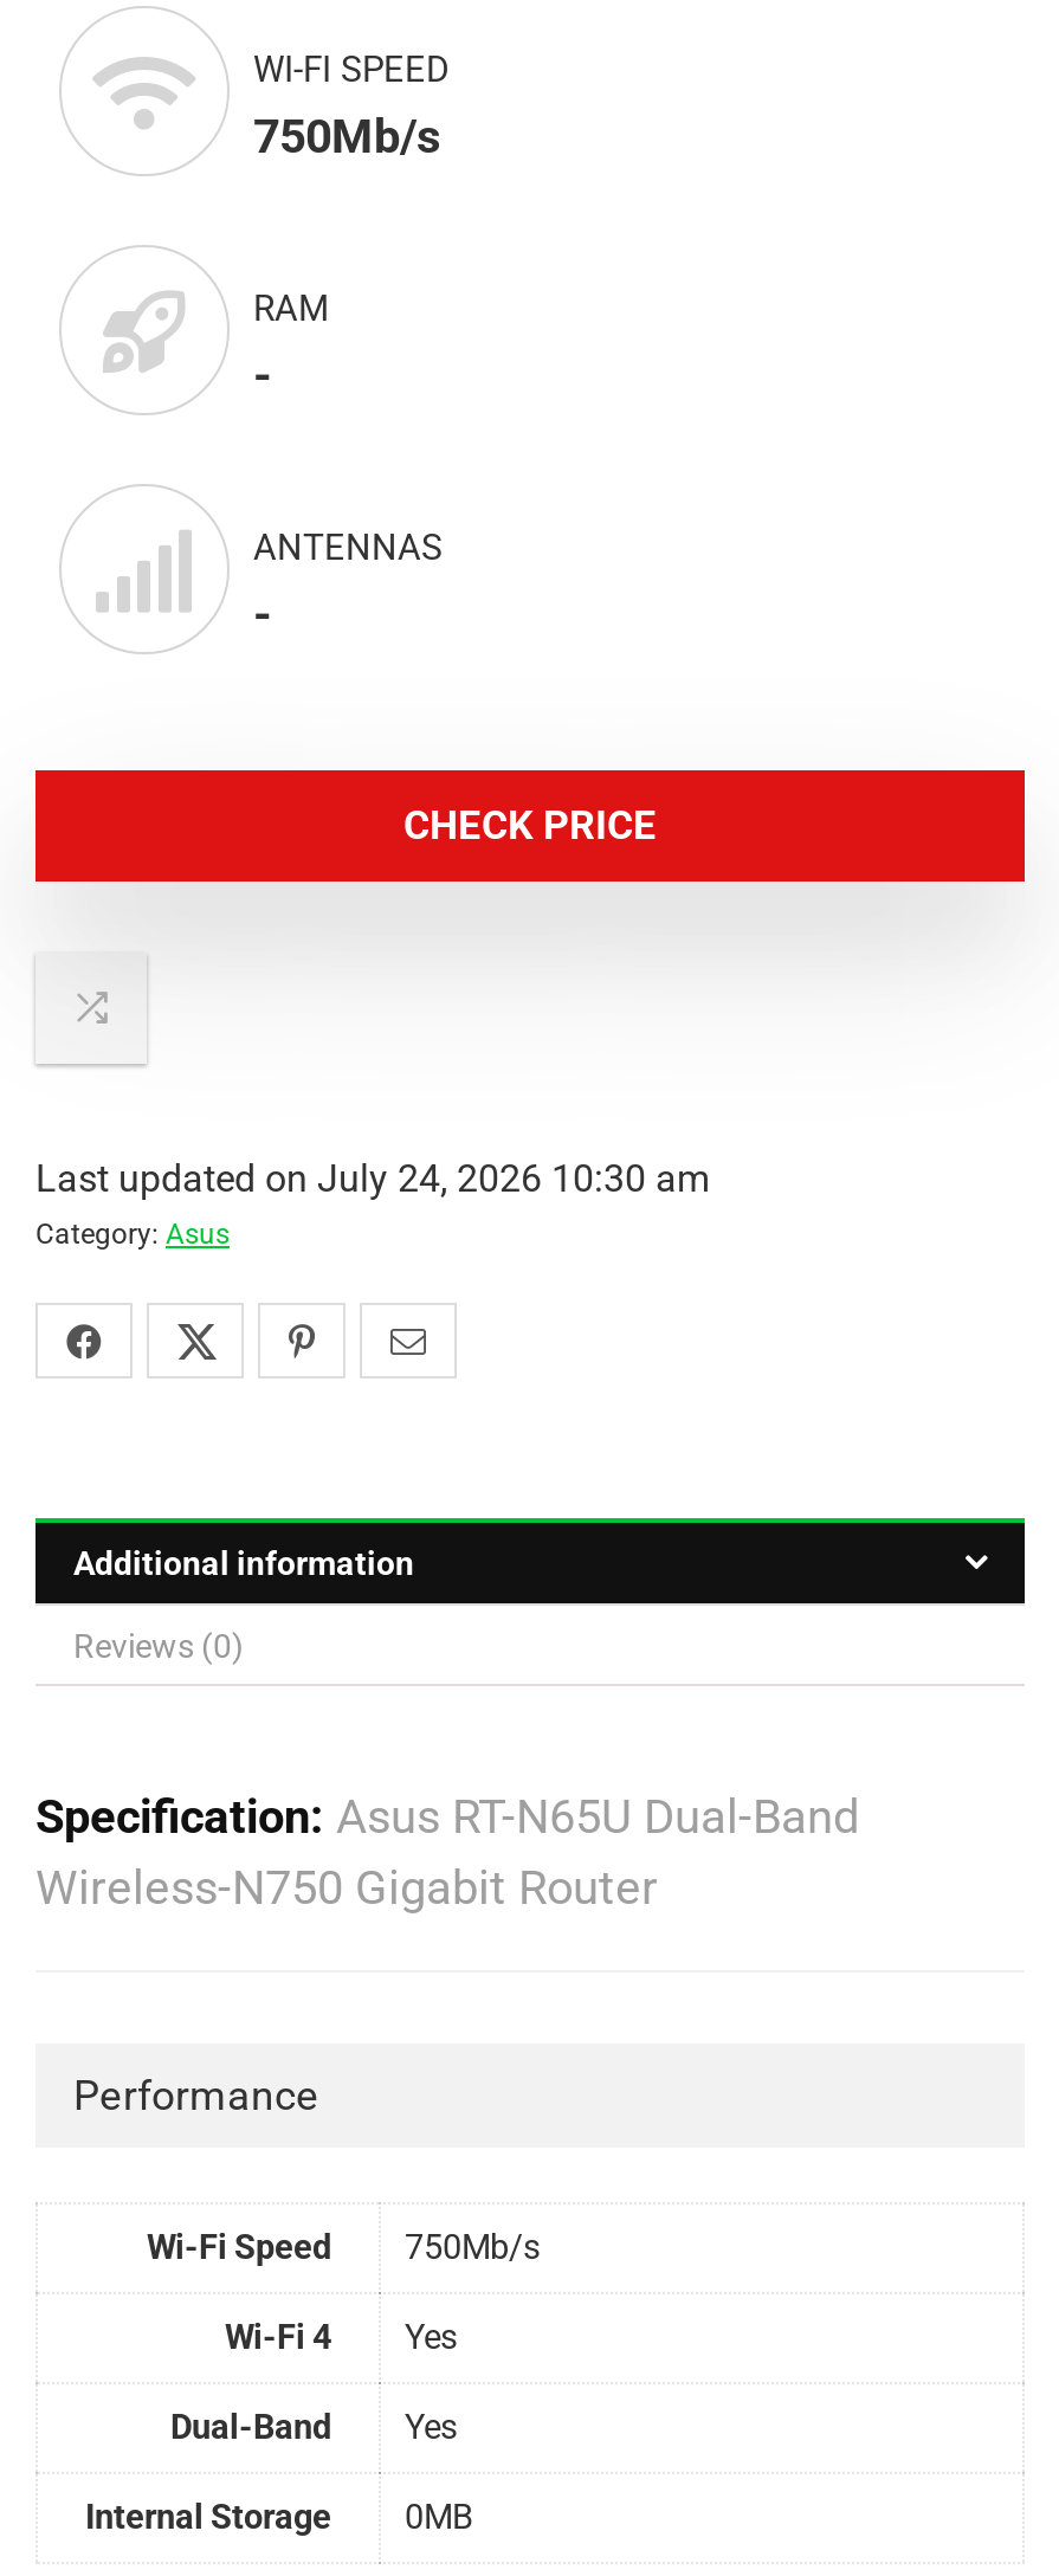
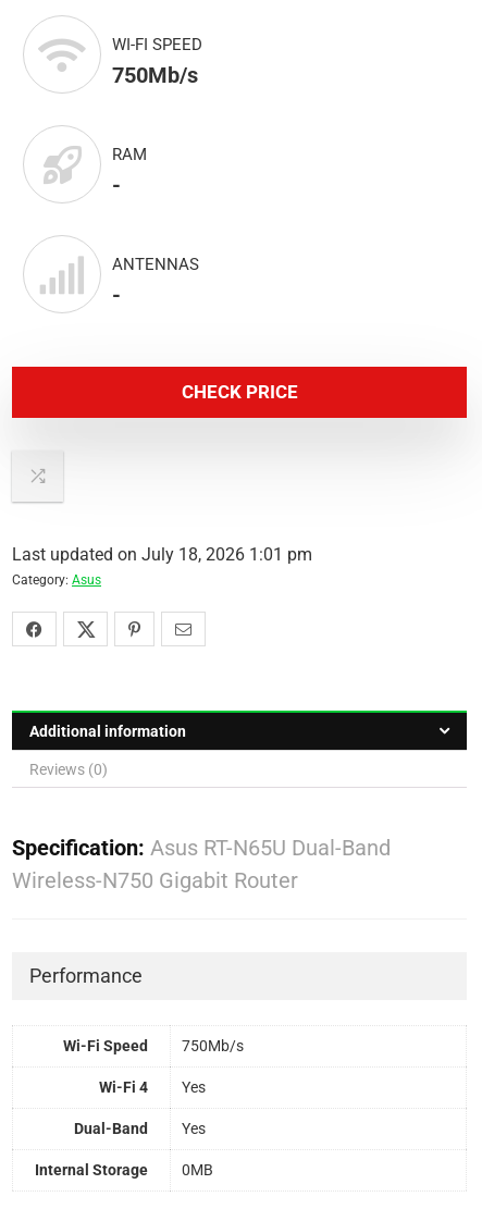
- Last updated on July 24, 2026 10:30 am
+ Last updated on July 18, 2026 1:01 pm
